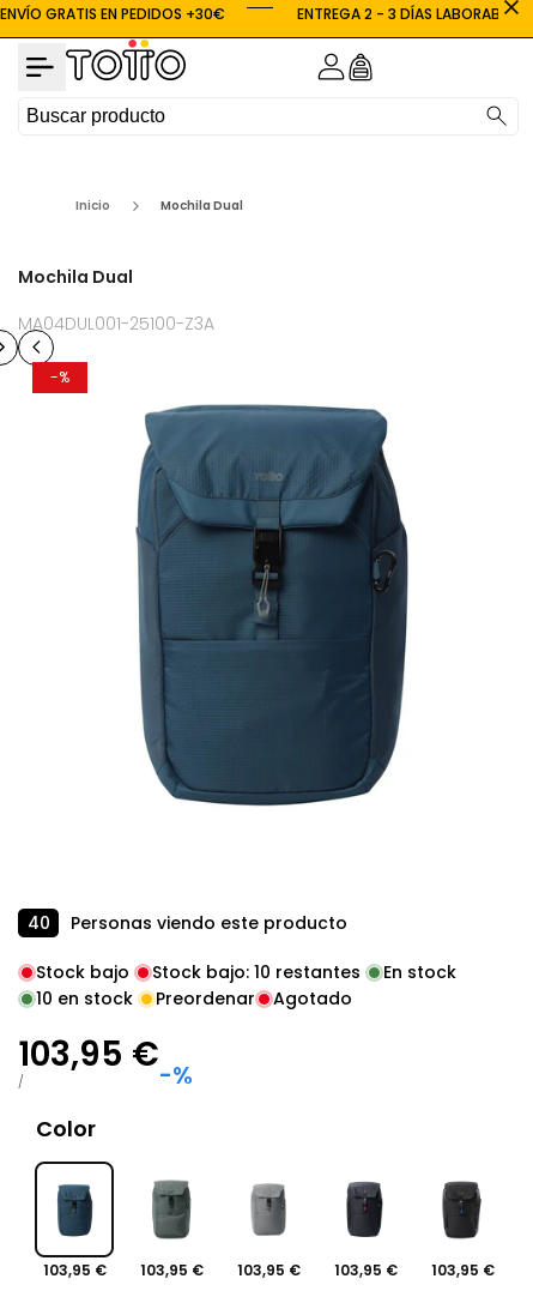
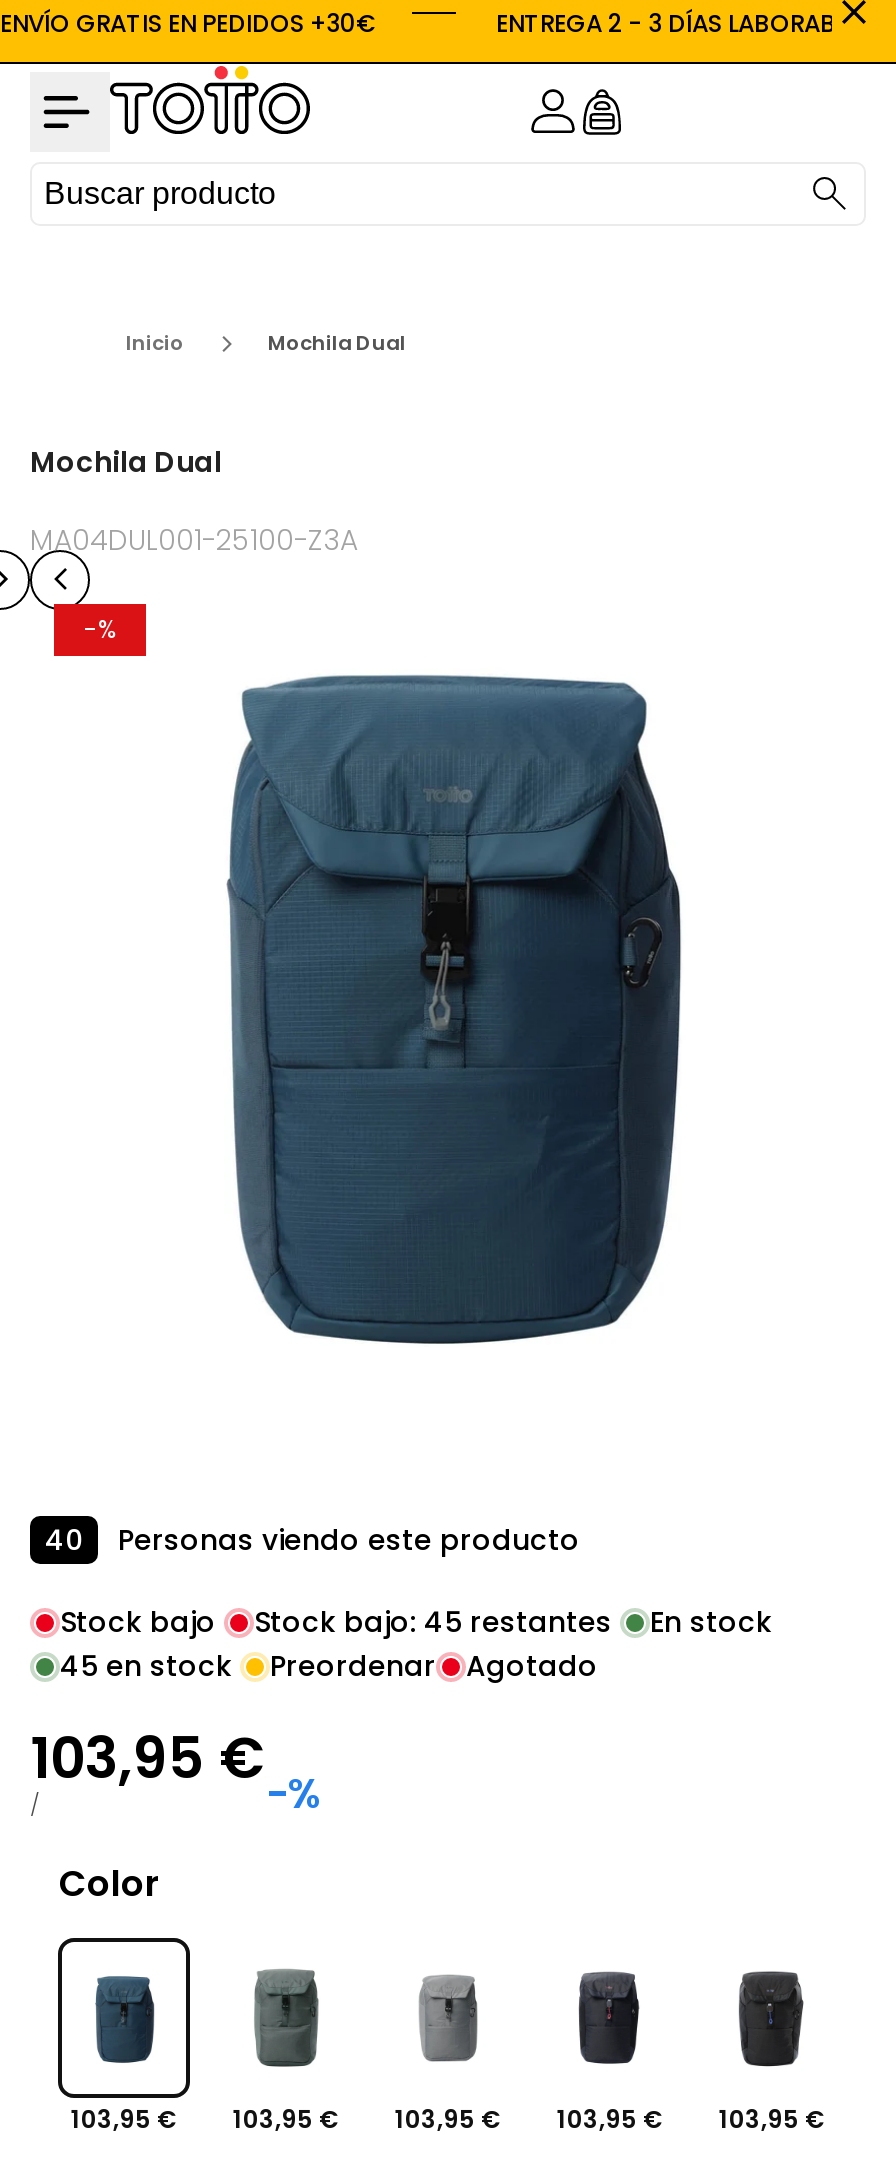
- Stock bajo: 10 restantes
+ Stock bajo: 45 restantes

- 10 en stock Preordenar Agotado
+ 45 en stock Preordenar Agotado
